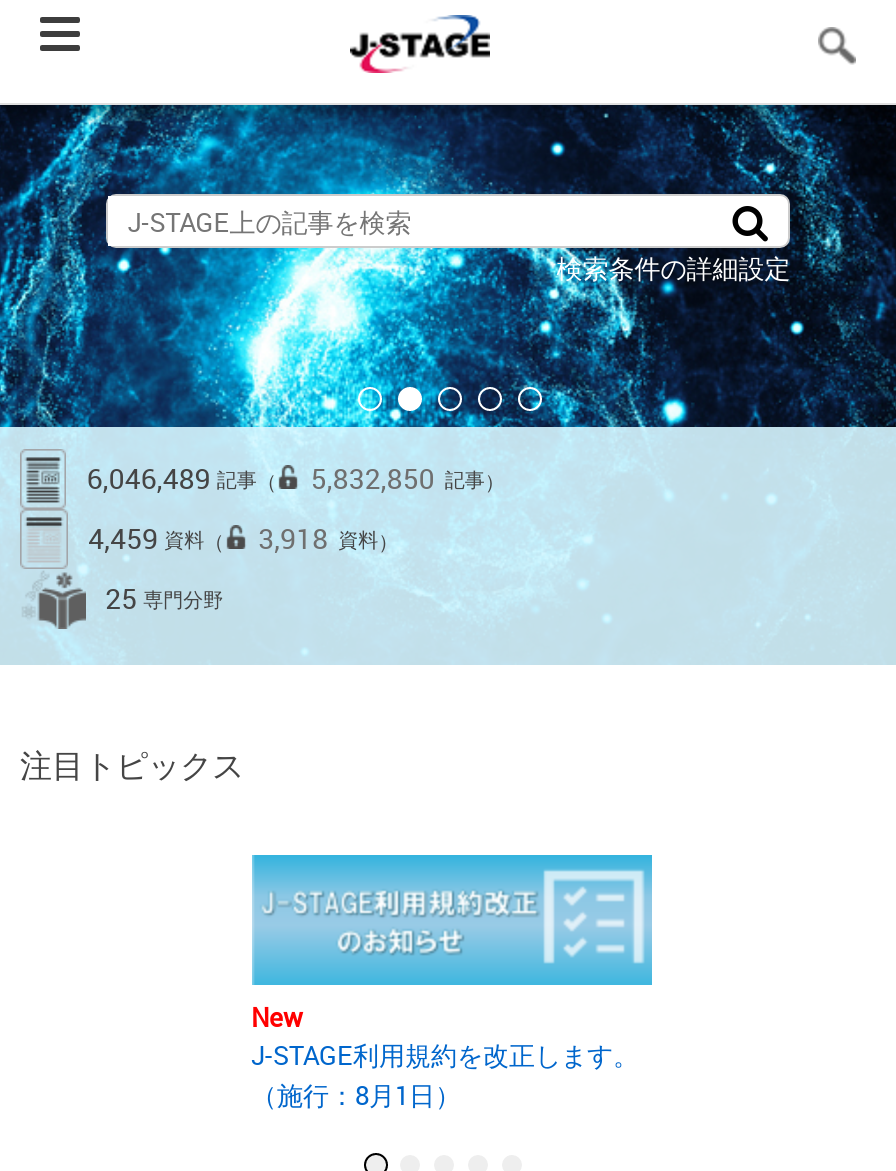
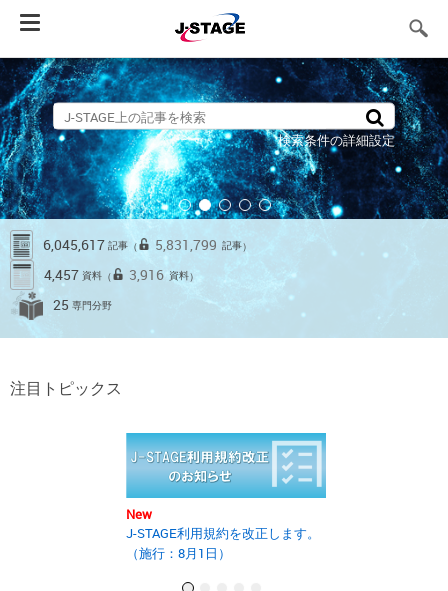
- 6,046,489記事（
+ 6,045,617記事（

- 5,832,850 記事）
+ 5,831,799 記事）

- 4,459資料（
+ 4,457資料（

- 3,918 資料）
+ 3,916 資料）
